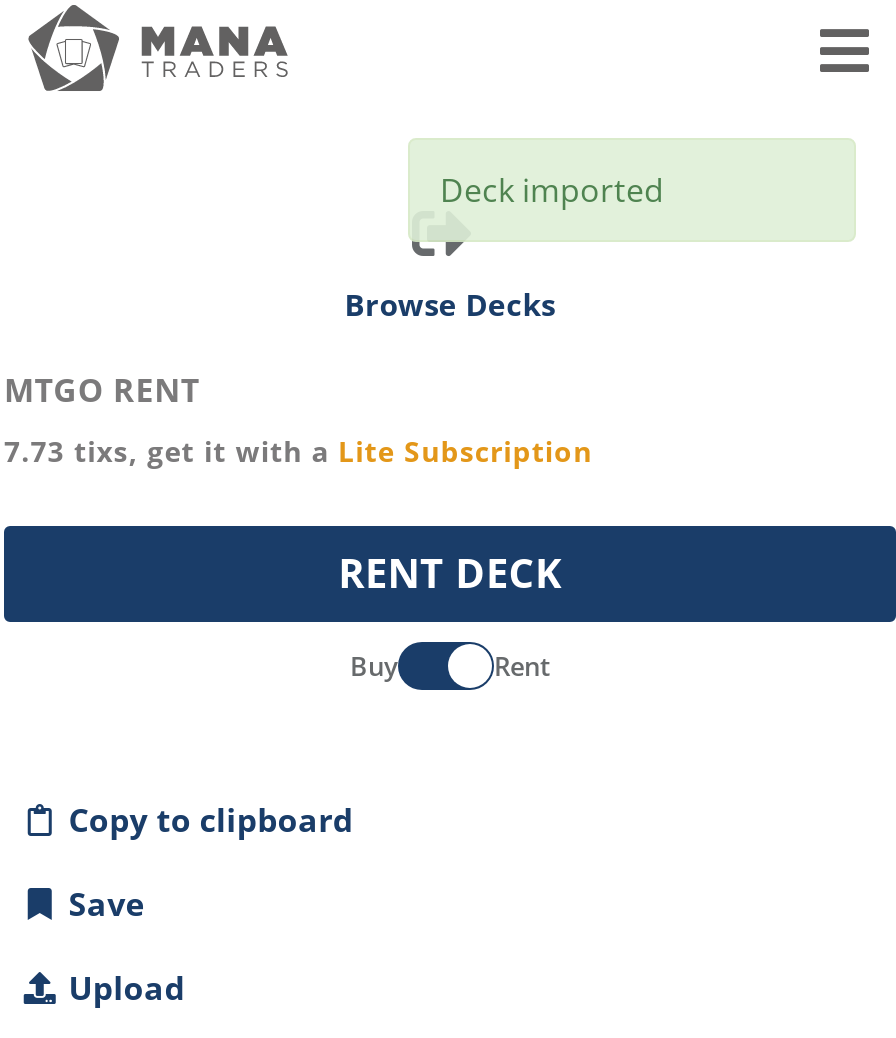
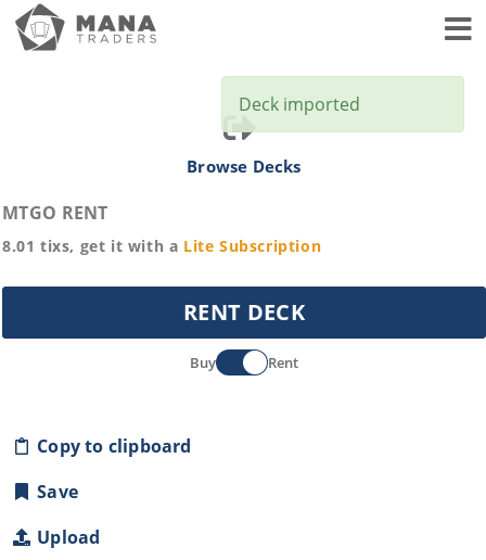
- 7.73 tixs, get it with a Lite Subscription
+ 8.01 tixs, get it with a Lite Subscription
